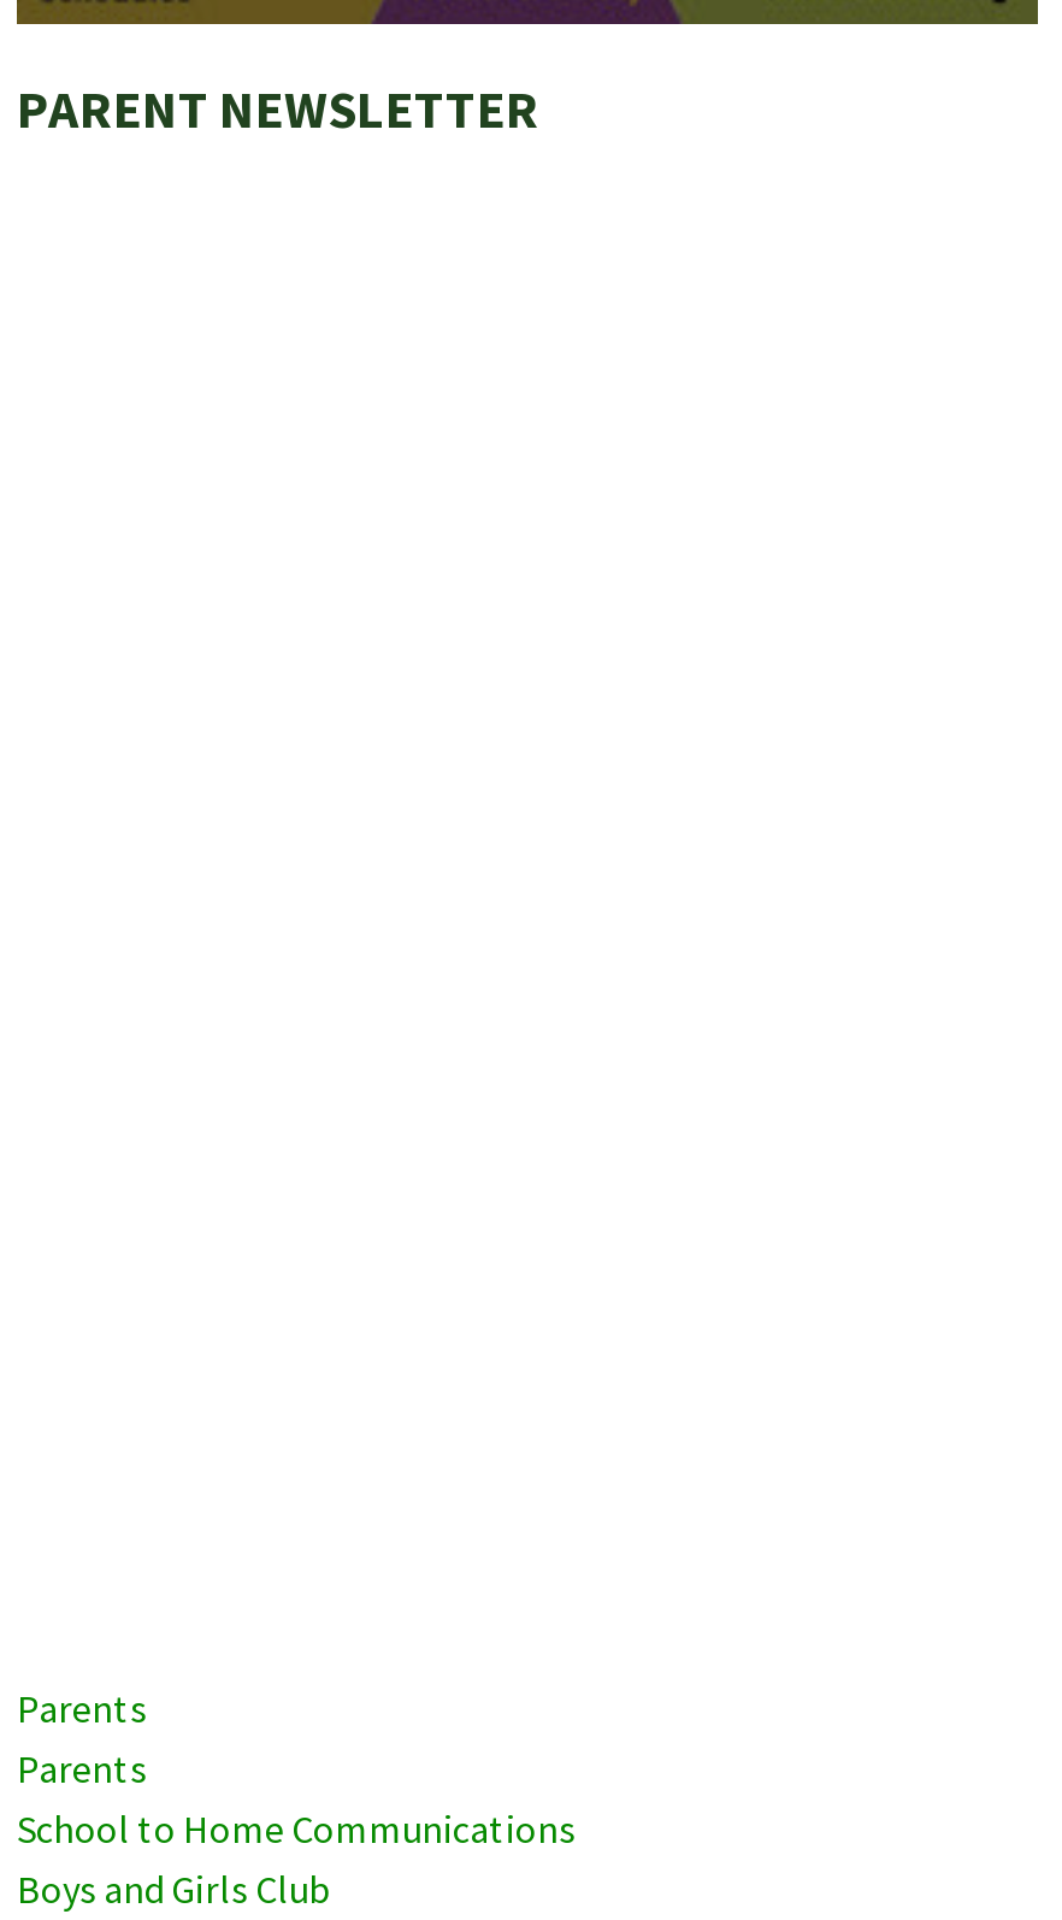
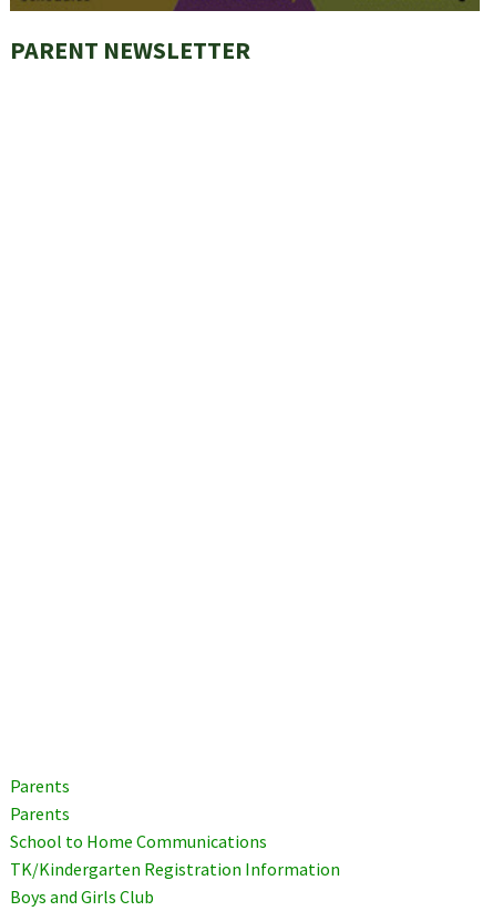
+ TK/Kindergarten Registration Information
